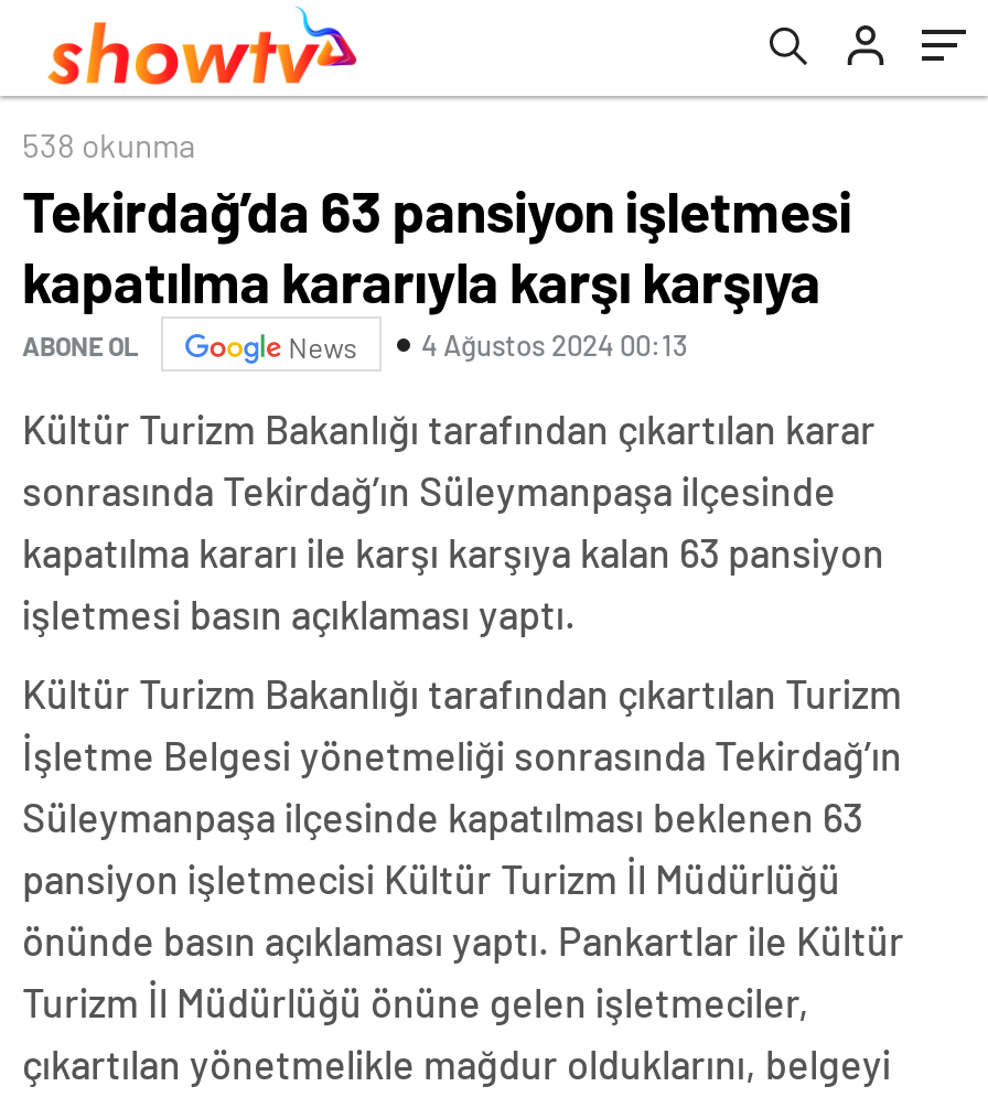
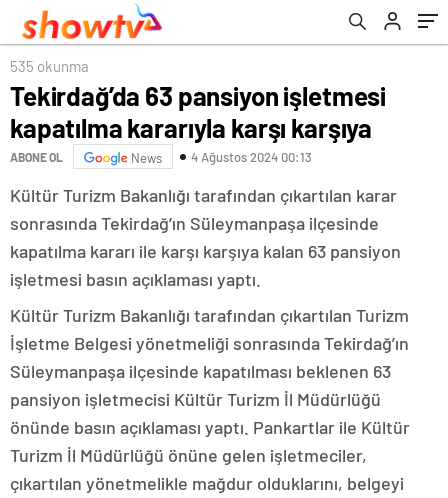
- 538 okunma
+ 535 okunma
